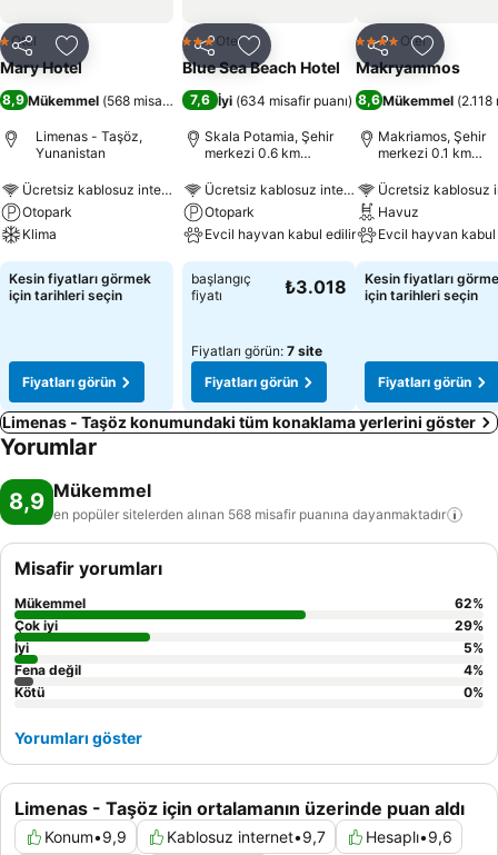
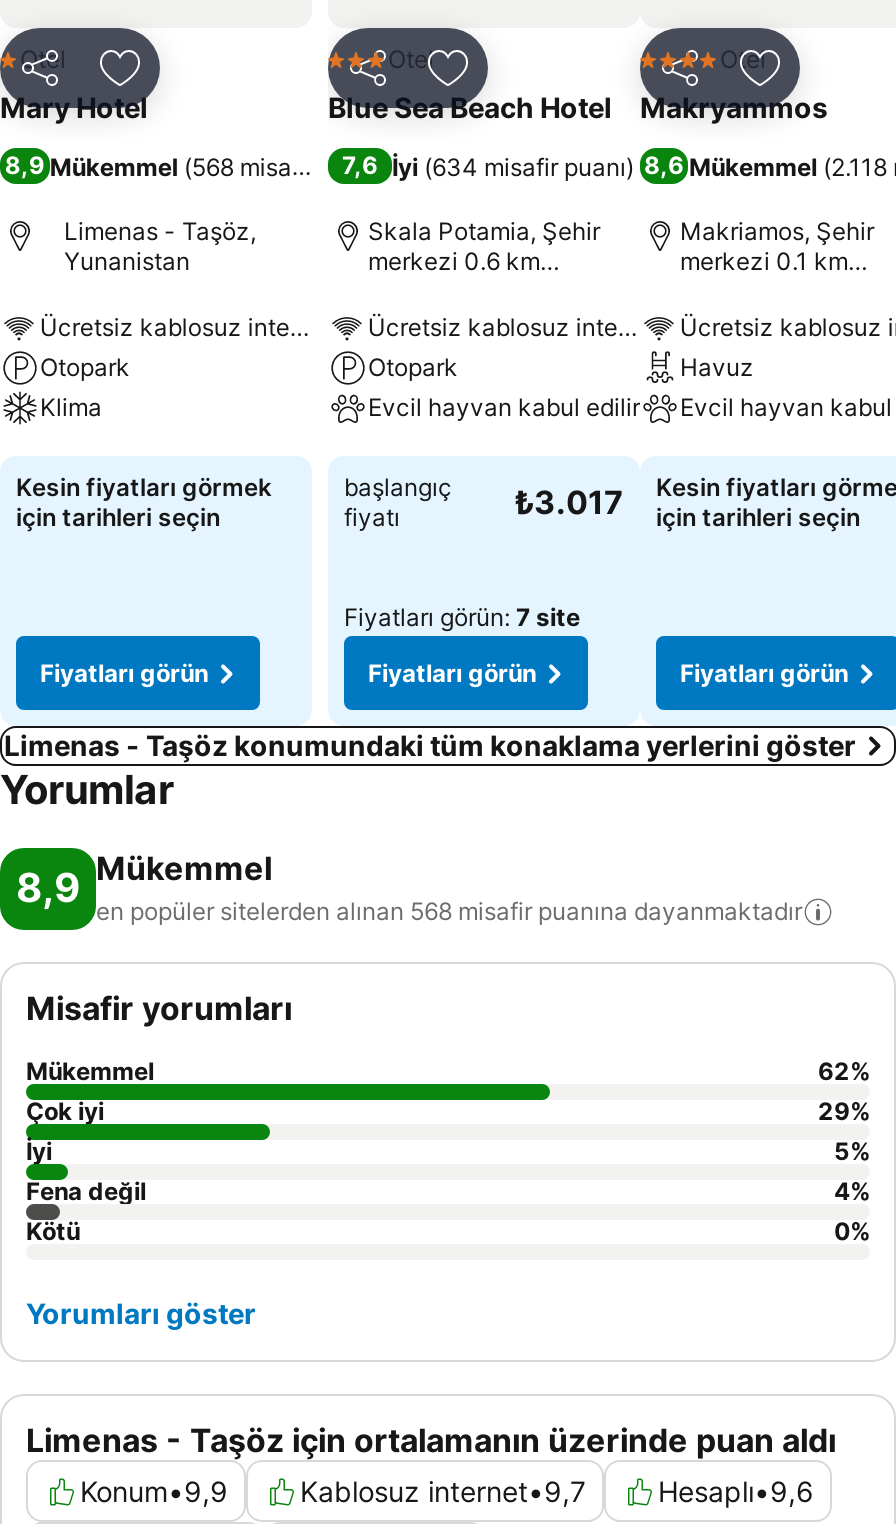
- ₺3.018
+ ₺3.017
